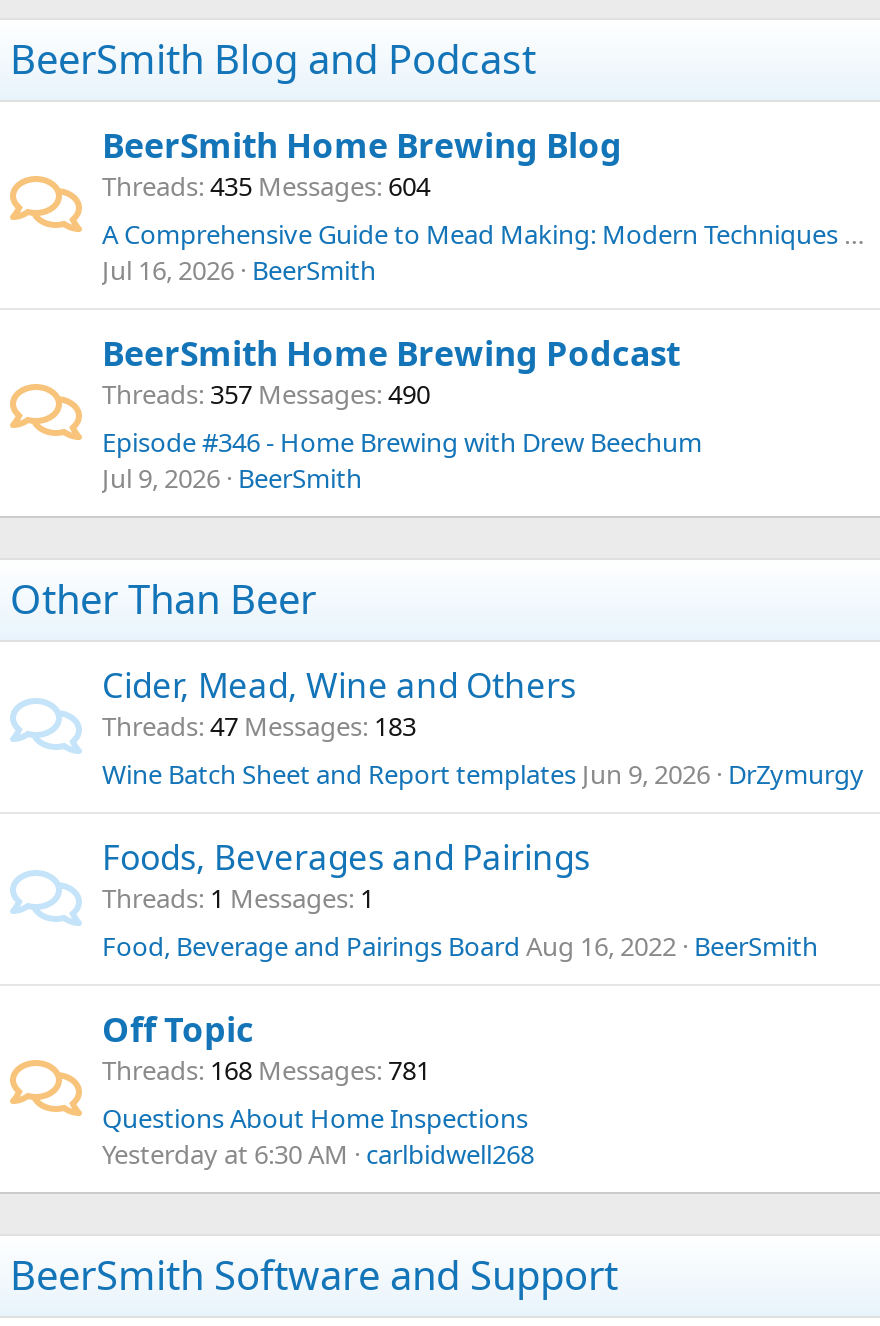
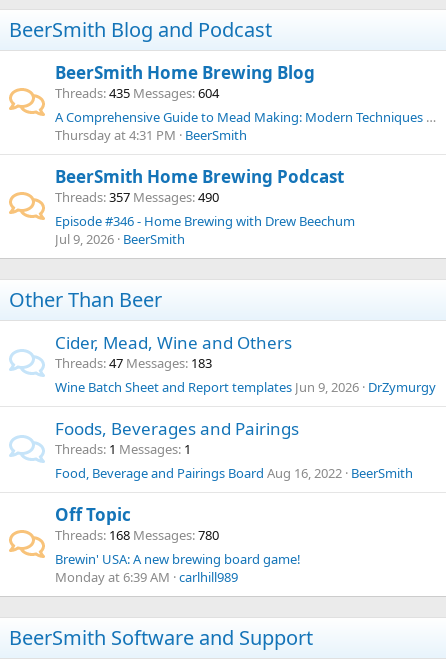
- Jul 16, 2026 BeerSmith
+ Thursday at 4:31 PM BeerSmith

- Threads 168 Messages 781
- Questions About Home Inspections
- Yesterday at 6:30 AM carlbidwell268
+ Threads 168 Messages 780
+ Brewin' USA: A new brewing board game!
+ Monday at 6:39 AM carlhill989
